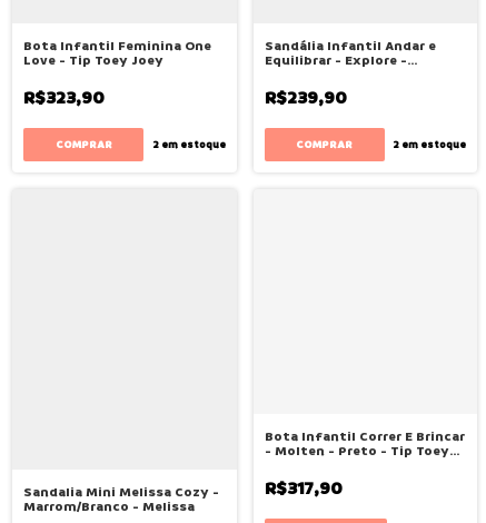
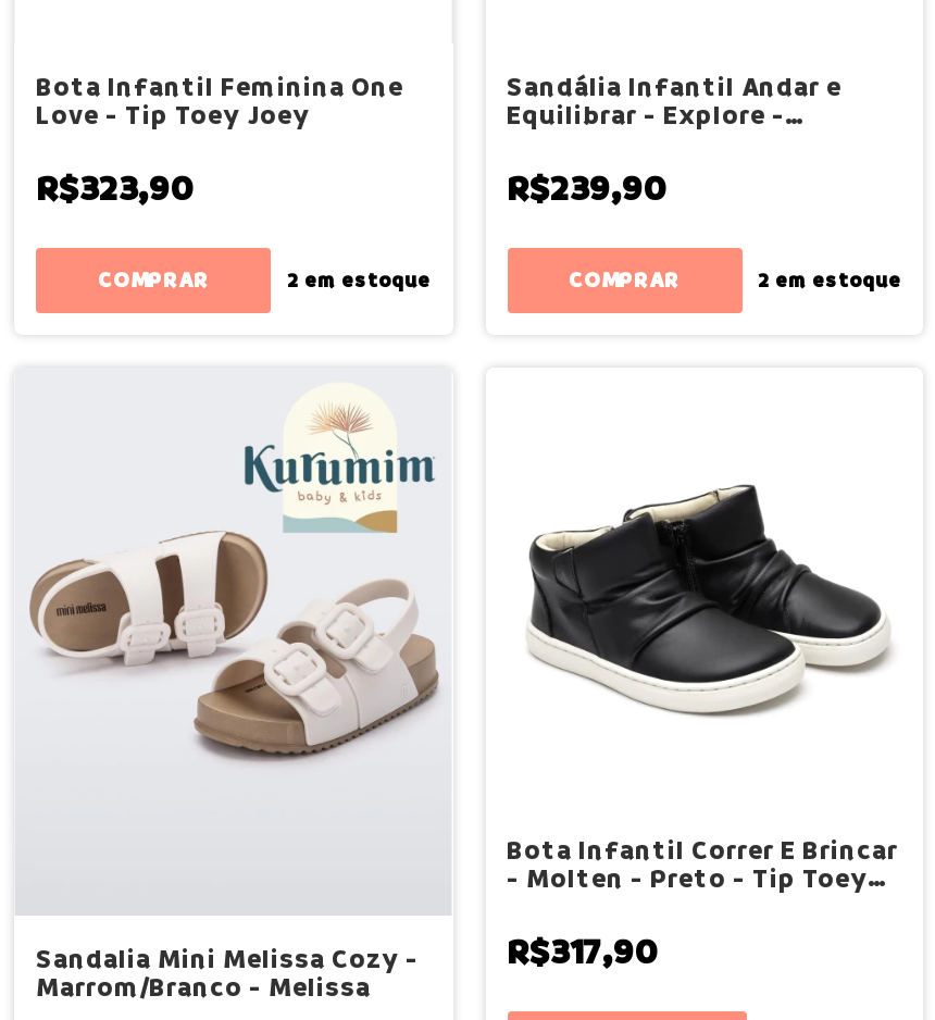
+ [image]

+ [image]
